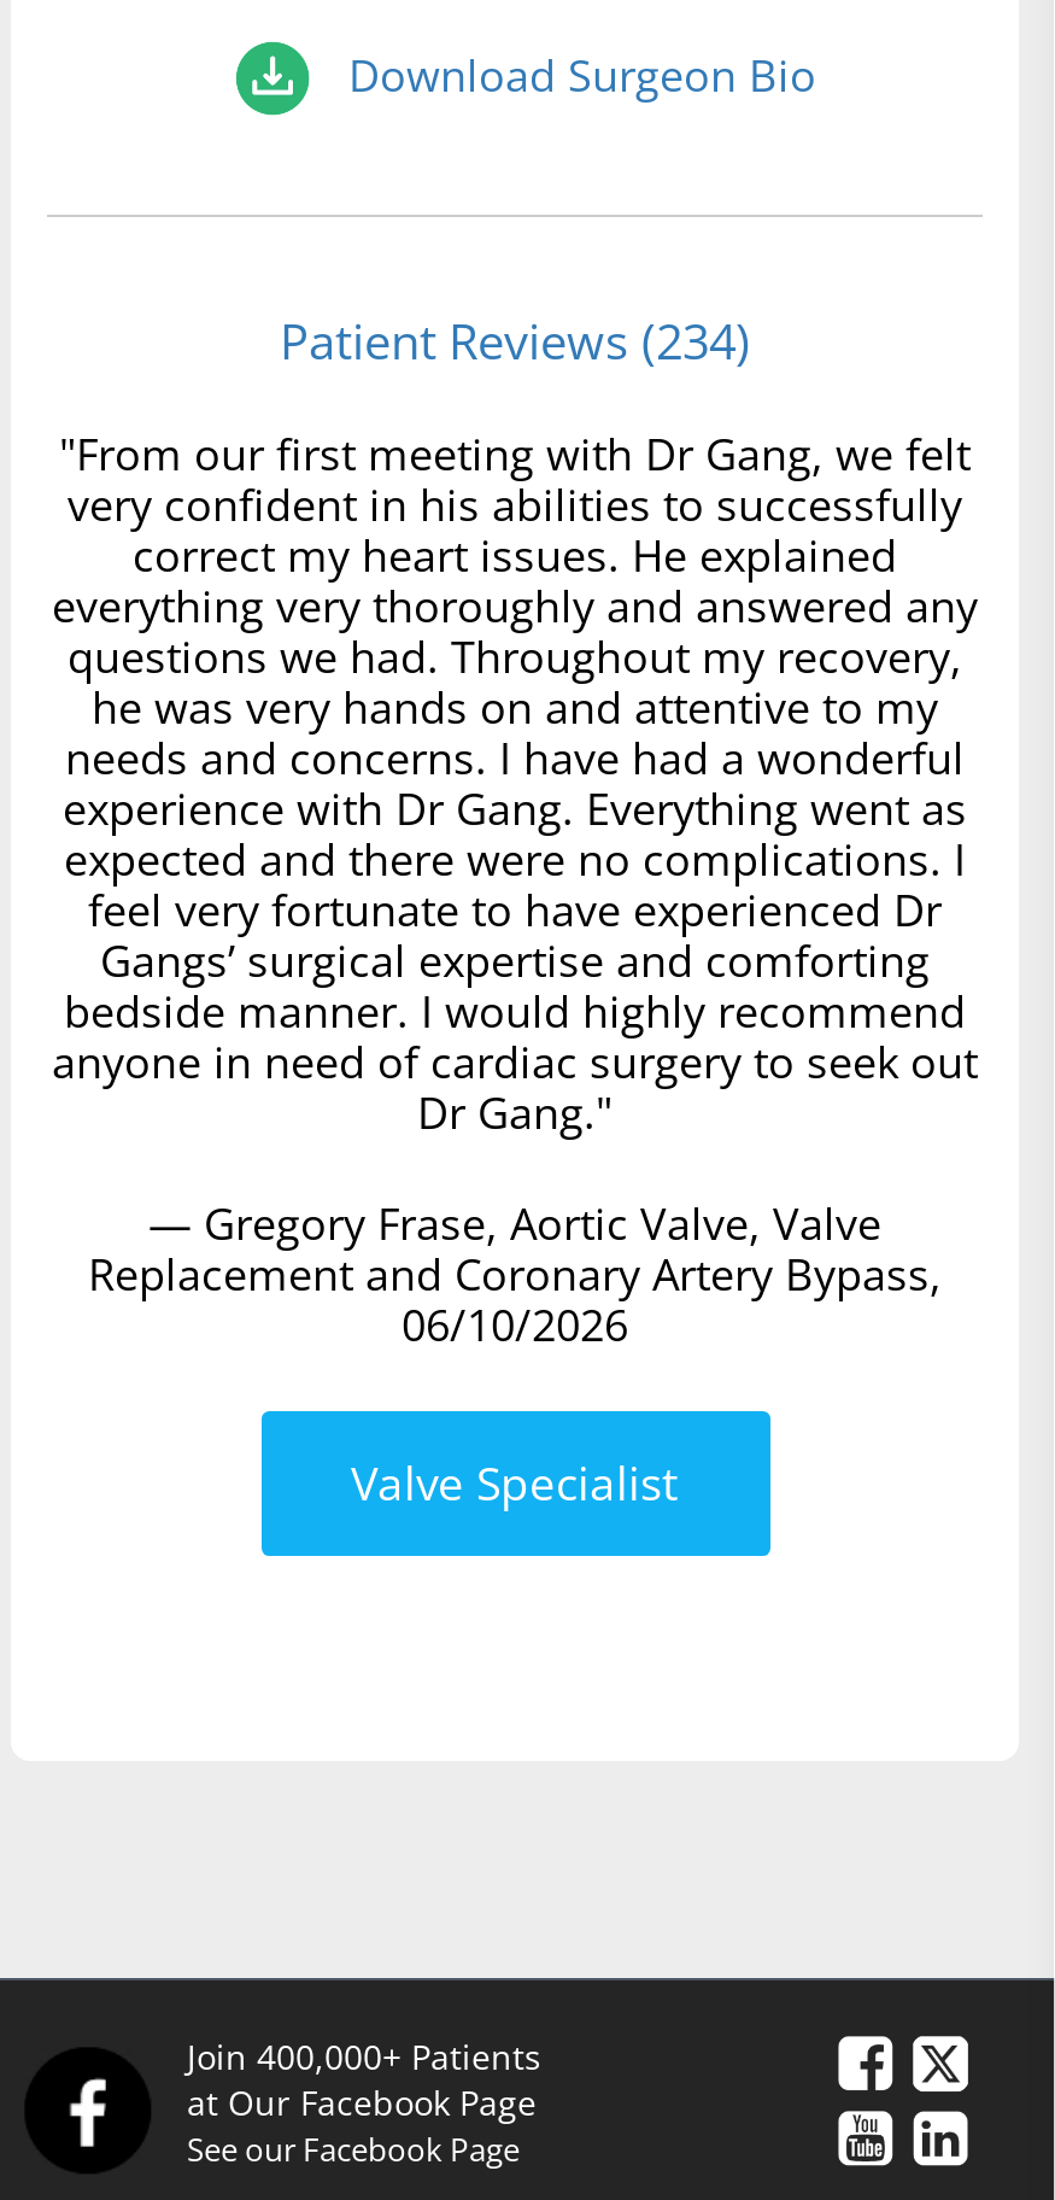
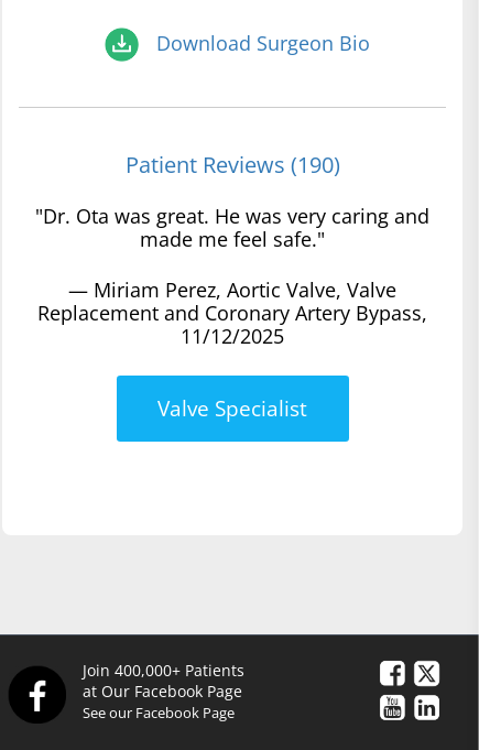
- Patient Reviews (234)
+ Patient Reviews (190)

- "From our first meeting with Dr Gang, we felt
- very confident in his abilities to successfully
- correct my heart issues. He explained
- everything very thoroughly and answered any
- questions we had. Throughout my recovery,
- he was very hands on and attentive to my
- needs and concerns. I have had a wonderful
- experience with Dr Gang. Everything went as
- expected and there were no complications. I
- feel very fortunate to have experienced Dr
- Gangs’ surgical expertise and comforting
- bedside manner. I would highly recommend
- anyone in need of cardiac surgery to seek out
- Dr Gang."
+ "Dr. Ota was great. He was very caring and
+ made me feel safe."

- — Gregory Frase, Aortic Valve, Valve
+ — Miriam Perez, Aortic Valve, Valve

- 06/10/2026
+ 11/12/2025
